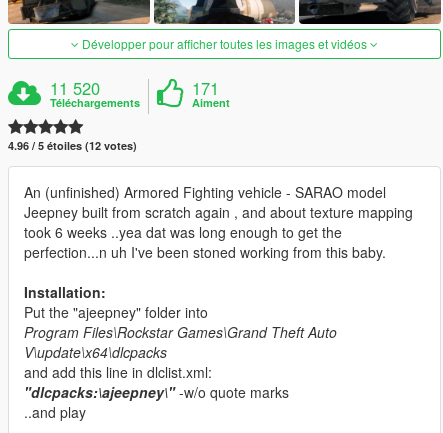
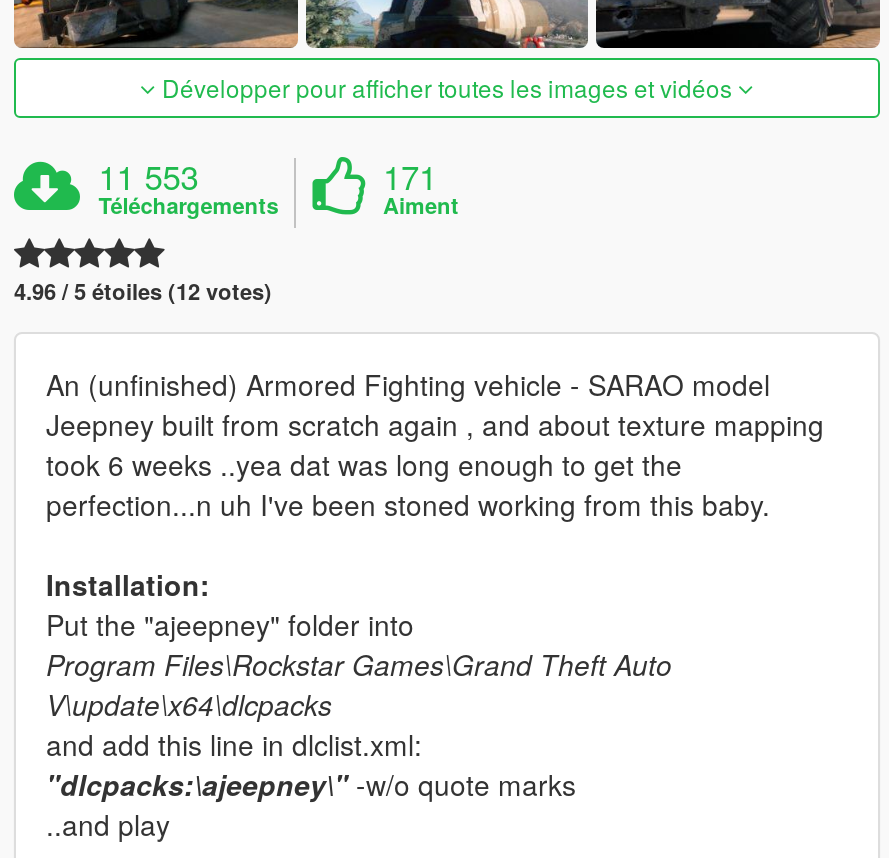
- 11 520
+ 11 553
